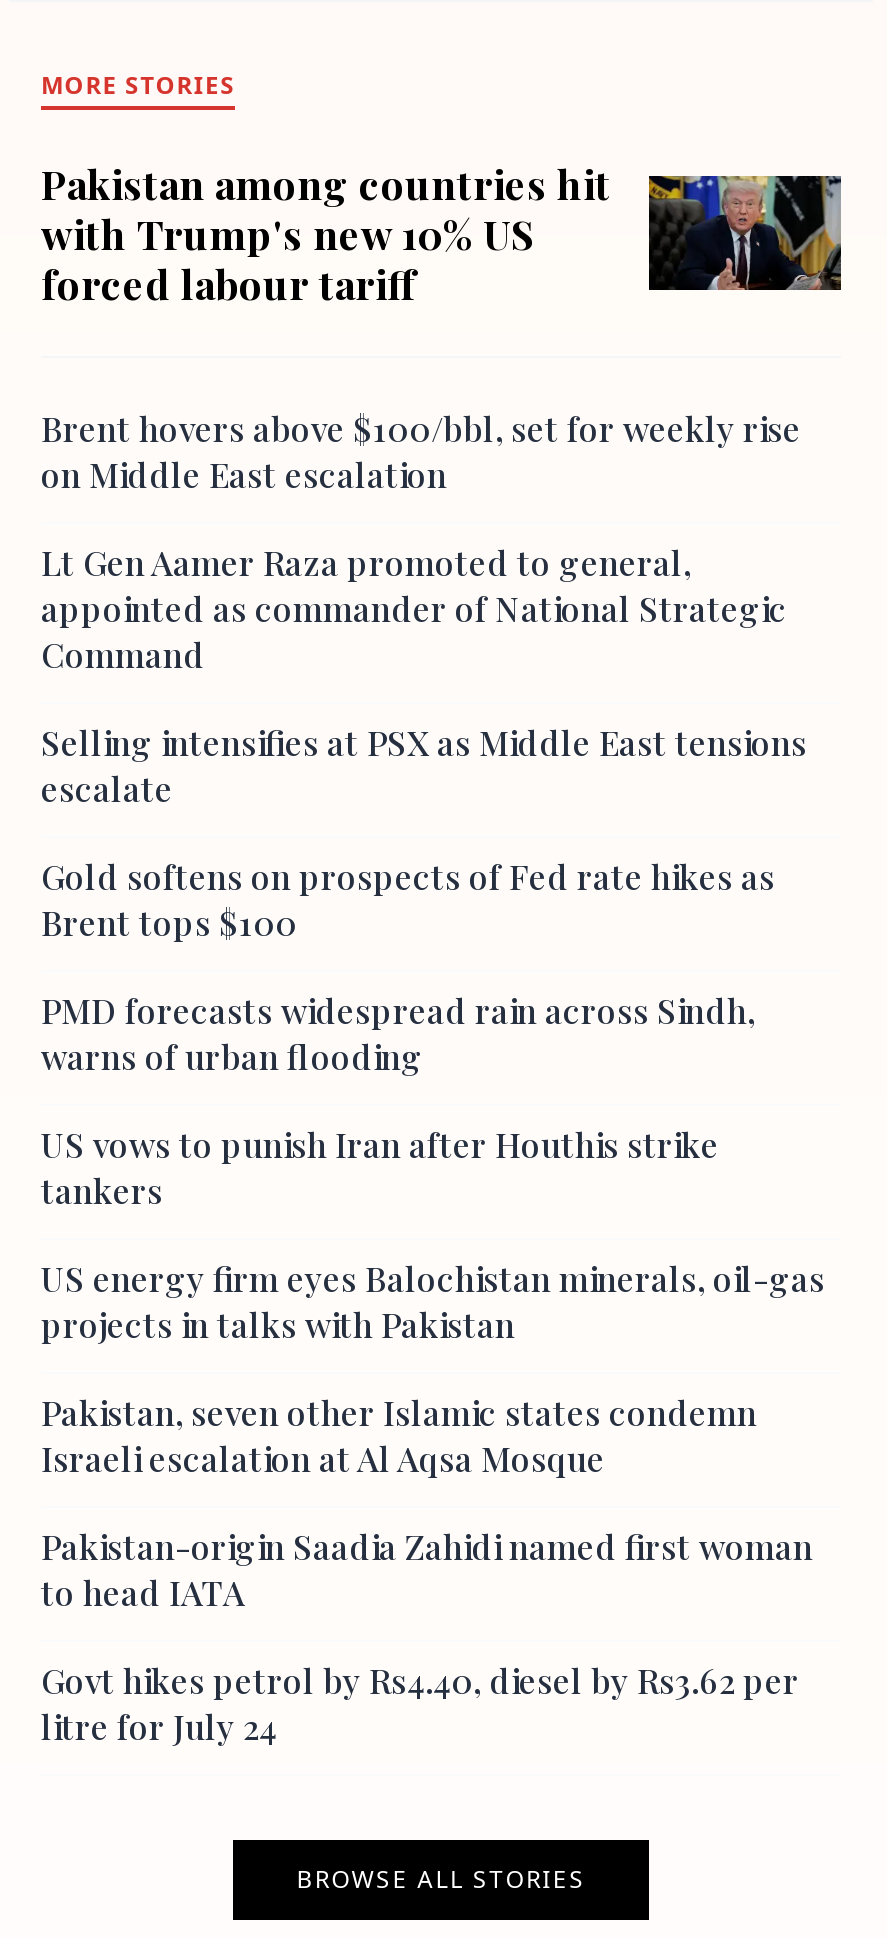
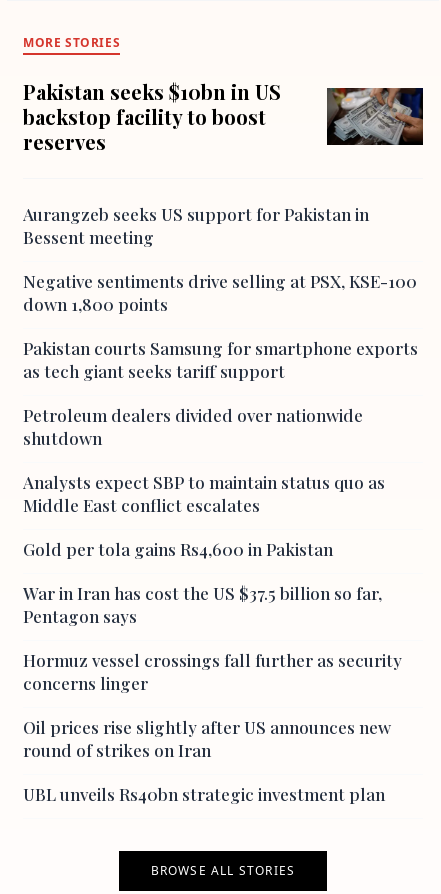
- Pakistan among countries hit
- with Trump's new 10% US
- forced labour tariff
+ Pakistan seeks $10bn in US
+ backstop facility to boost
+ reserves

- [image]
+ [image]

- Brent hovers above $100/bbl, set for weekly rise
- on Middle East escalation
+ Aurangzeb seeks US support for Pakistan in
+ Bessent meeting

- Lt Gen Aamer Raza promoted to general,
- appointed as commander of National Strategic
- Command
+ Negative sentiments drive selling at PSX, KSE-100
+ down 1,800 points

- Selling intensifies at PSX as Middle East tensions
- escalate
+ Pakistan courts Samsung for smartphone exports
+ as tech giant seeks tariff support

- Gold softens on prospects of Fed rate hikes as
- Brent tops $100
+ Petroleum dealers divided over nationwide
+ shutdown

- PMD forecasts widespread rain across Sindh,
- warns of urban flooding
+ Analysts expect SBP to maintain status quo as
+ Middle East conflict escalates

- US vows to punish Iran after Houthis strike
- tankers
+ Gold per tola gains Rs4,600 in Pakistan

- US energy firm eyes Balochistan minerals, oil-gas
- projects in talks with Pakistan
+ War in Iran has cost the US $37.5 billion so far,
+ Pentagon says

- Pakistan, seven other Islamic states condemn
- Israeli escalation at Al Aqsa Mosque
+ Hormuz vessel crossings fall further as security
+ concerns linger

- Pakistan-origin Saadia Zahidi named first woman
- to head IATA
+ Oil prices rise slightly after US announces new
+ round of strikes on Iran

- Govt hikes petrol by Rs4.40, diesel by Rs3.62 per
- litre for July 24
+ UBL unveils Rs40bn strategic investment plan
